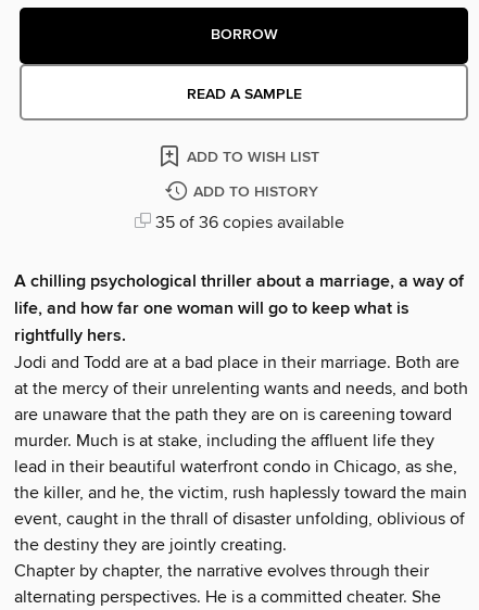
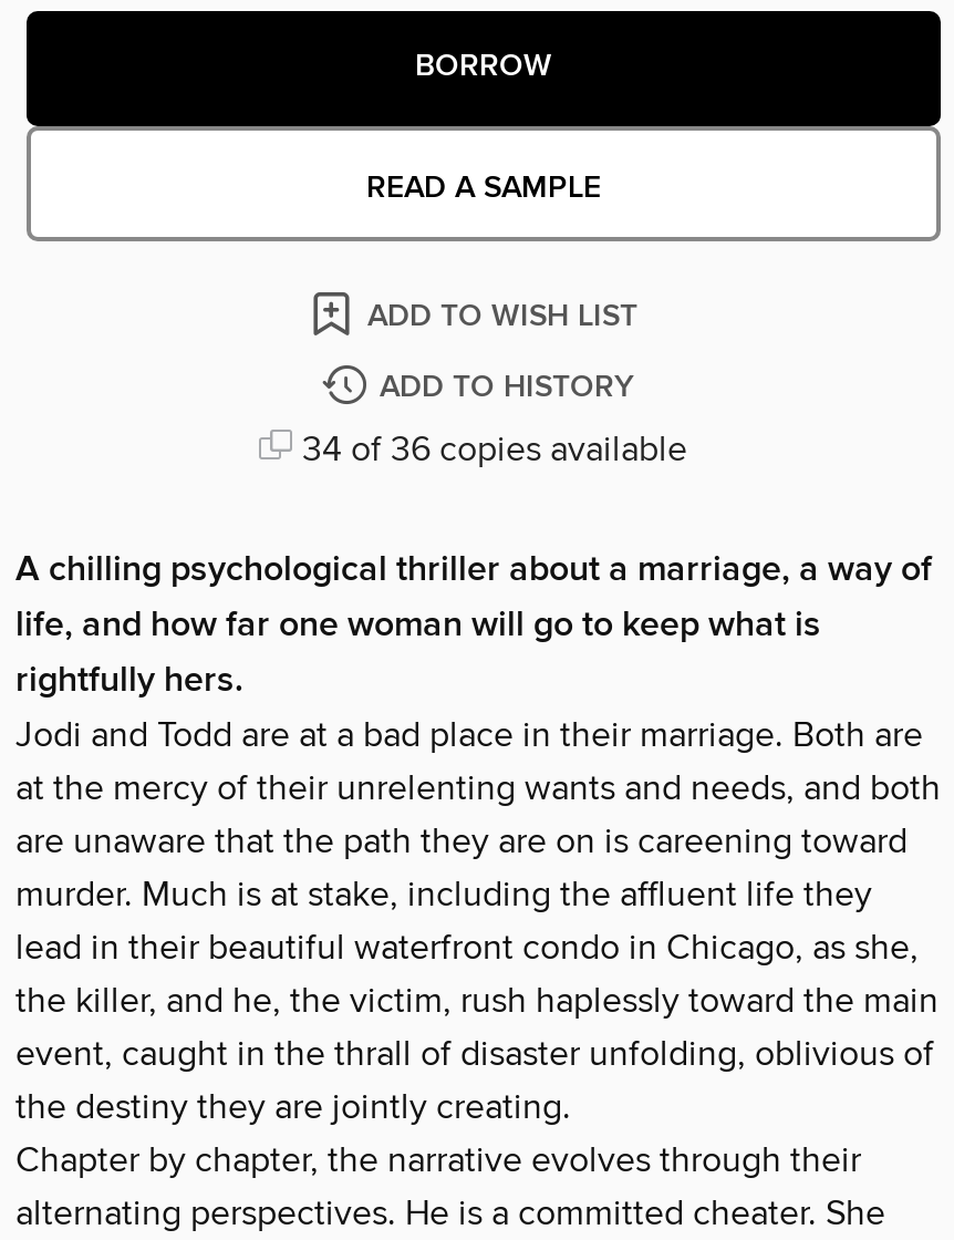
- 35 of 36 copies available
+ 34 of 36 copies available
